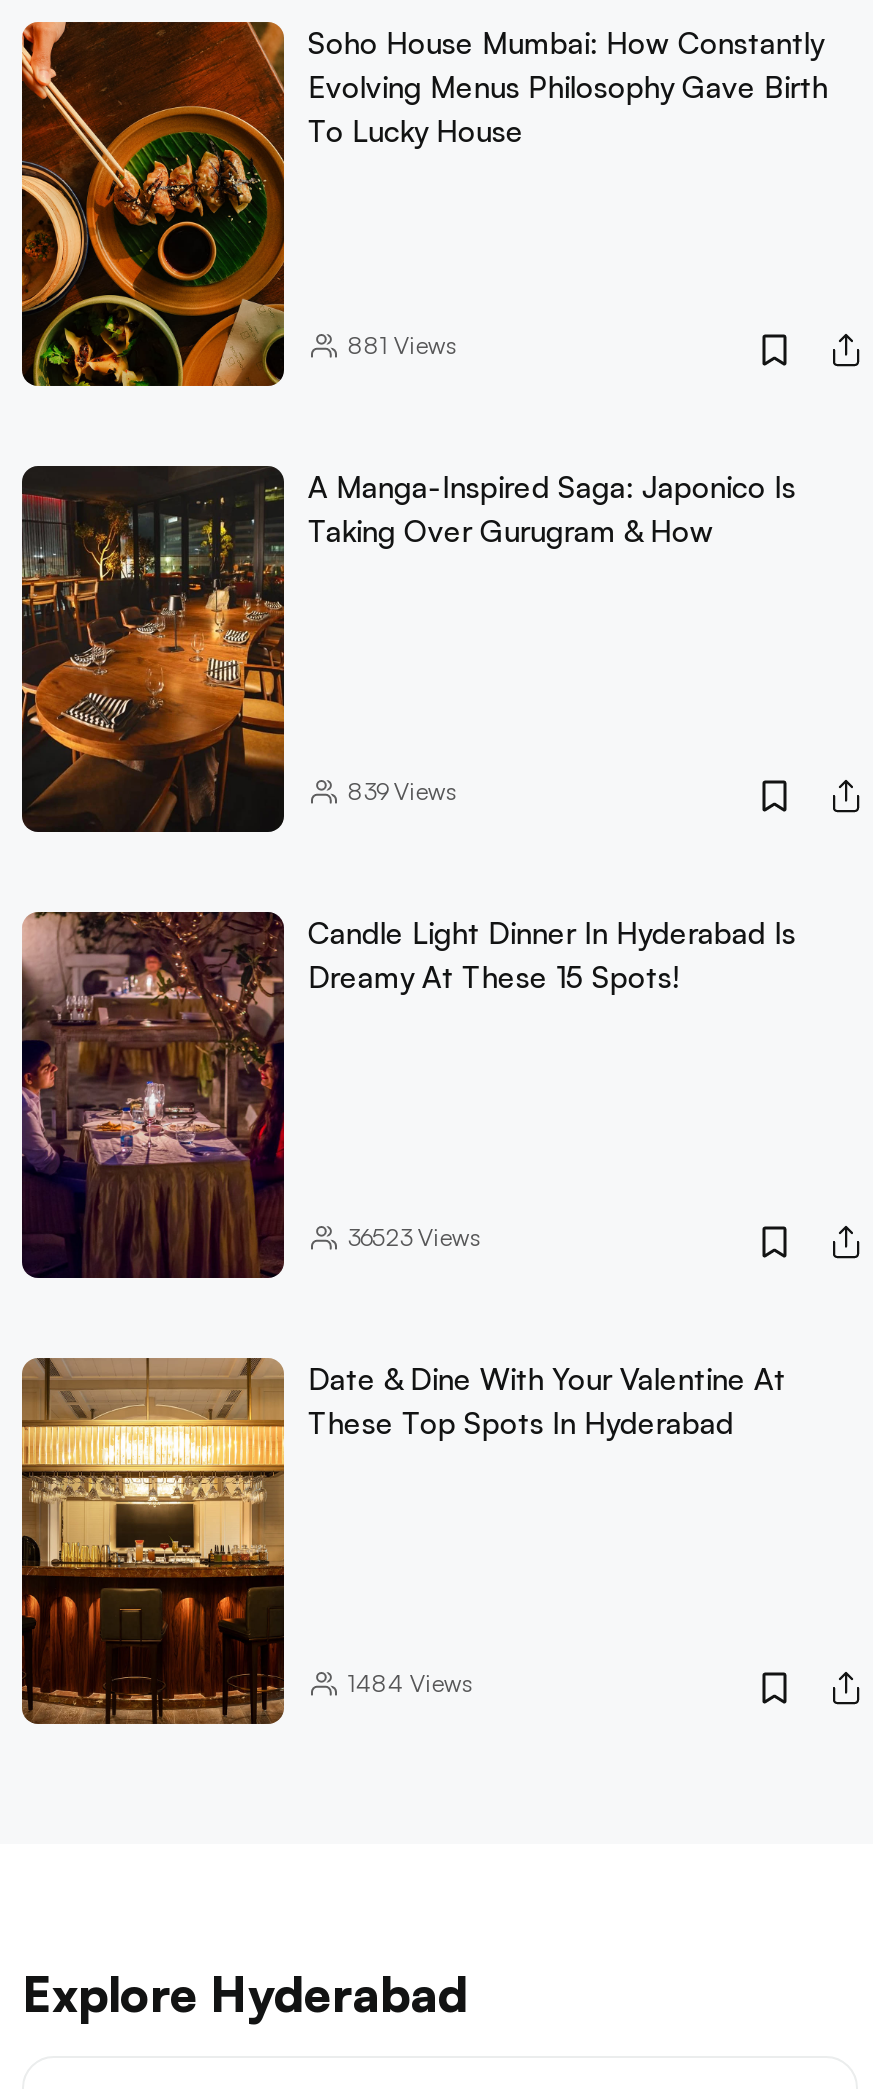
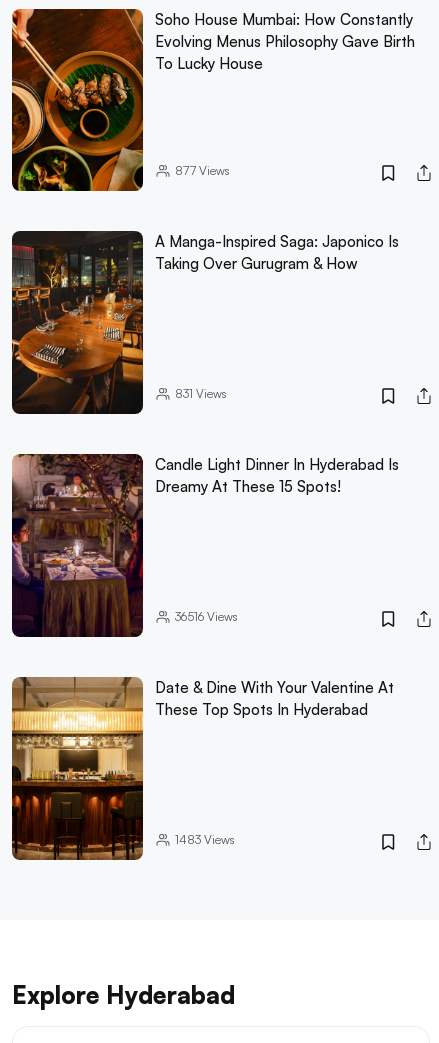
- 881 Views
+ 877 Views

- 839Views
+ 831Views

- 36523Views
+ 36516Views

- 1484 Views
+ 1483 Views
